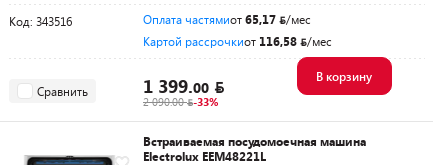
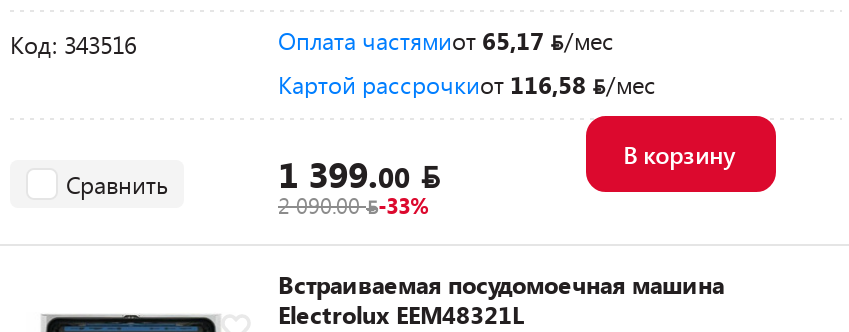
- Electrolux EEM48221L
+ Electrolux EEM48321L
